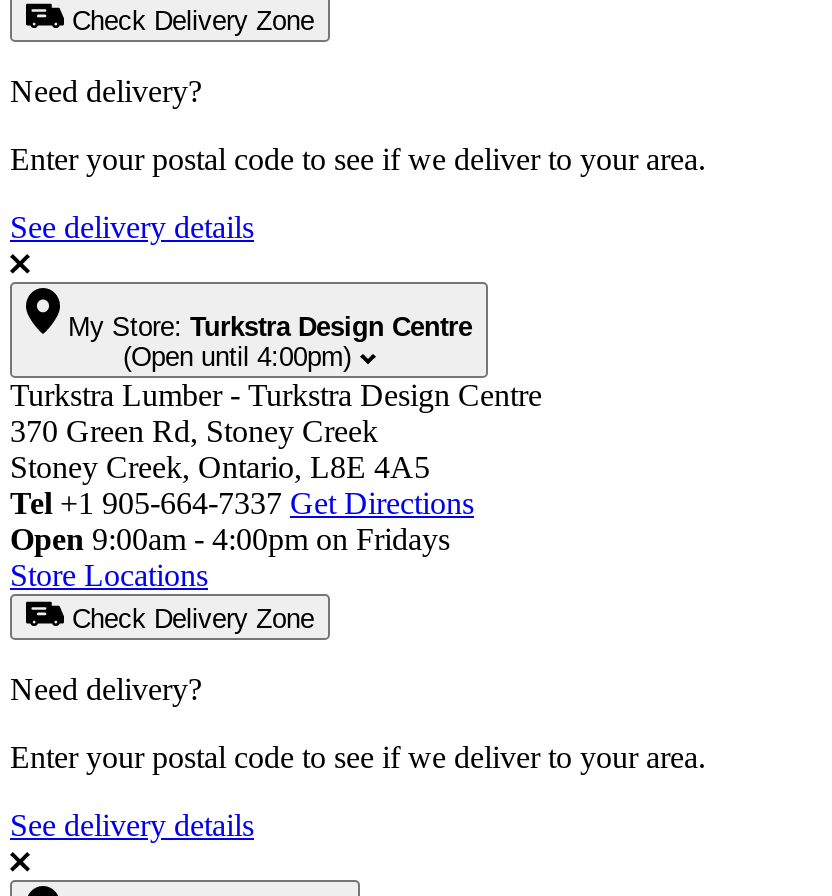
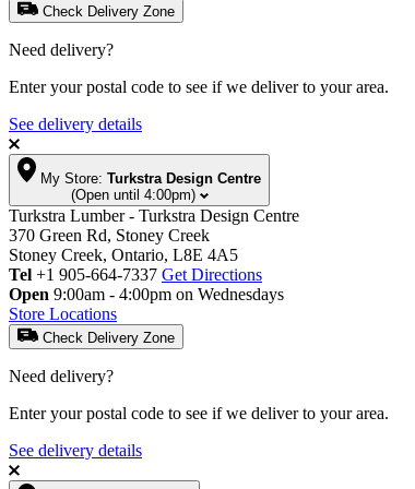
- Open 9:00am - 4:00pm on Fridays
+ Open 9:00am - 4:00pm on Wednesdays
